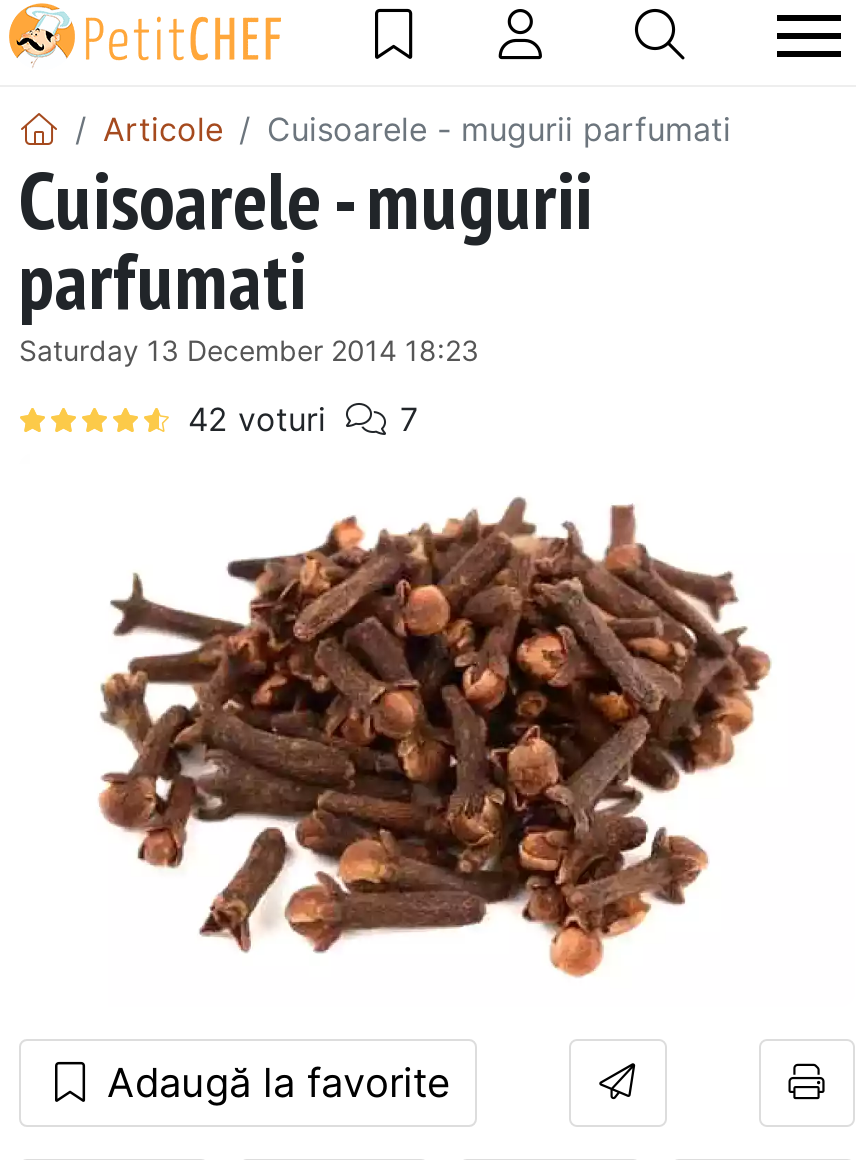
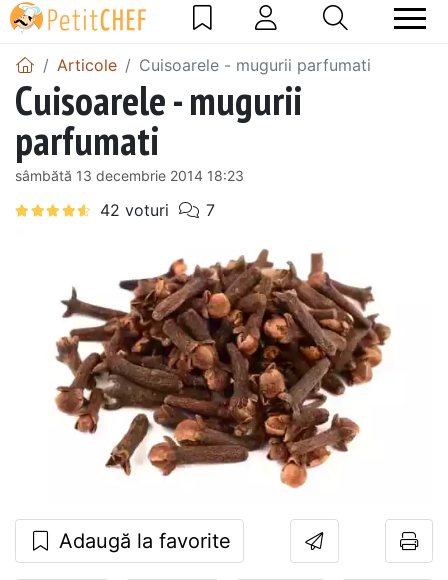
- Saturday 13 December 2014 18:23
+ sâmbătă 13 decembrie 2014 18:23
